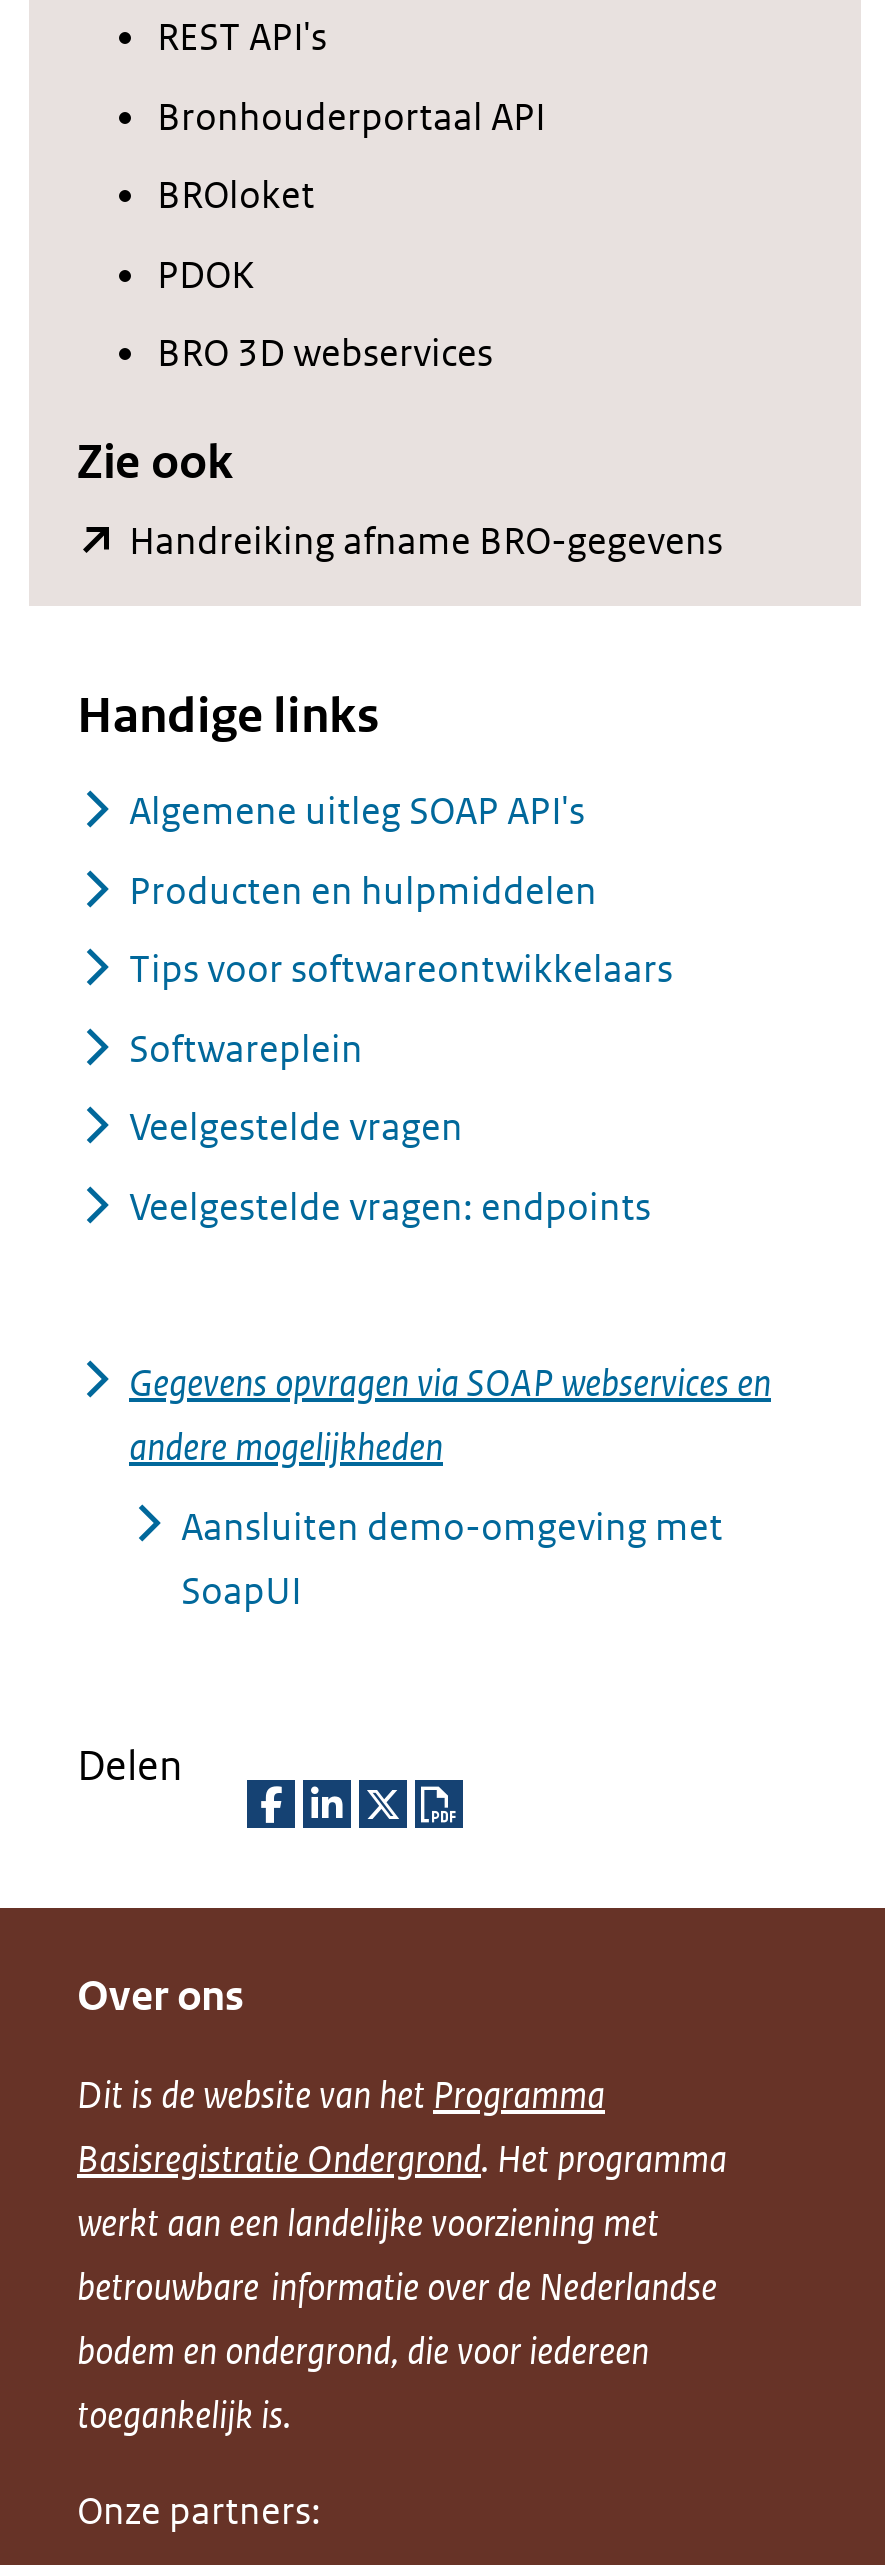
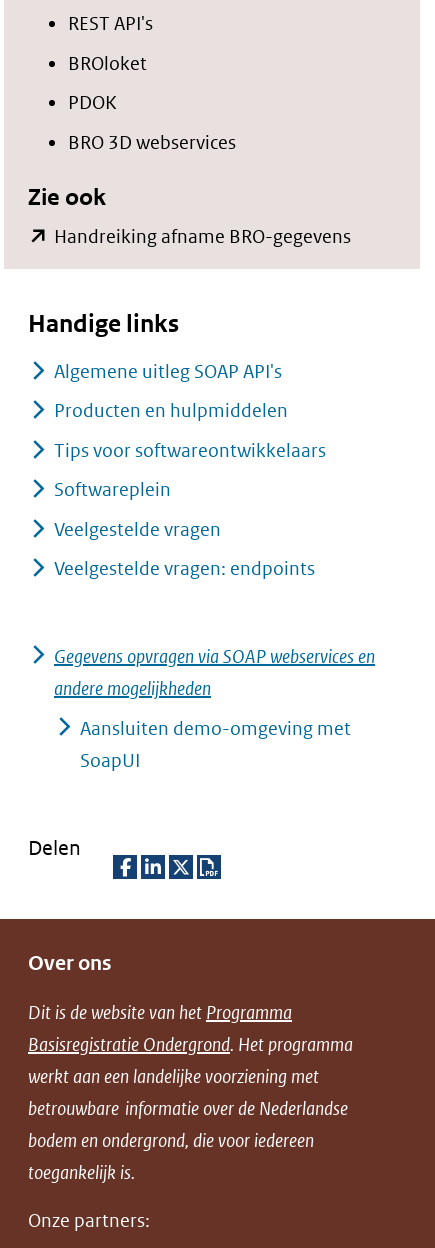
- Bronhouderportaal API
